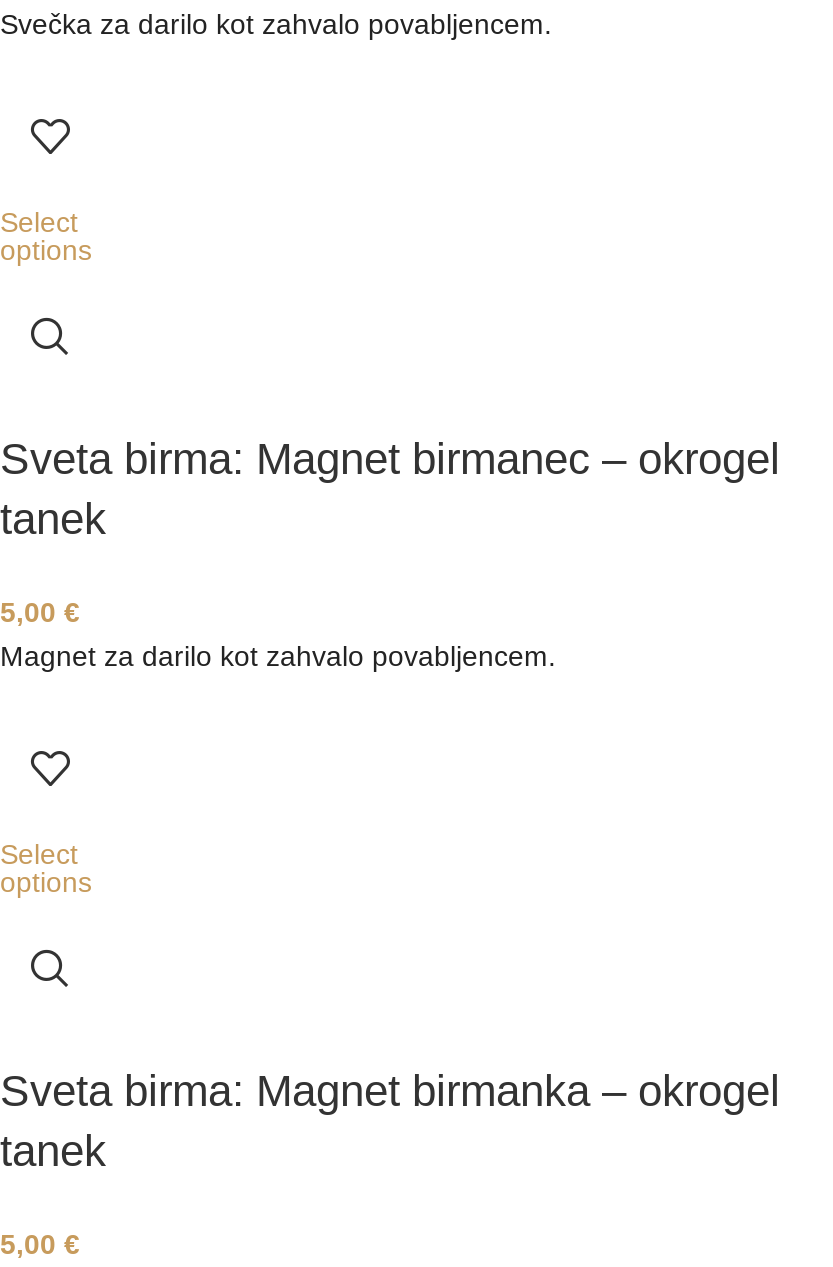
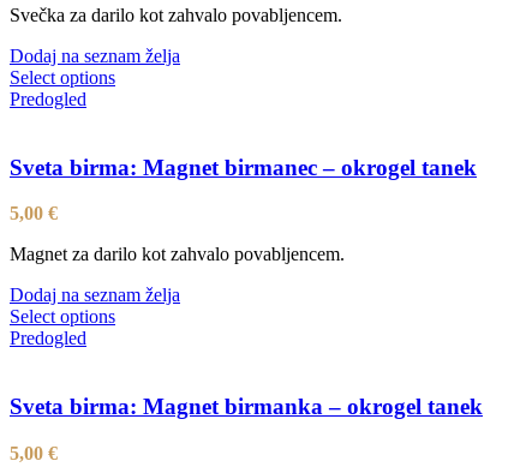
- Select
- options
+ Dodaj na seznam želja
+ Select options
+ Predogled

- Select
- options
+ Dodaj na seznam želja
+ Select options
+ Predogled
